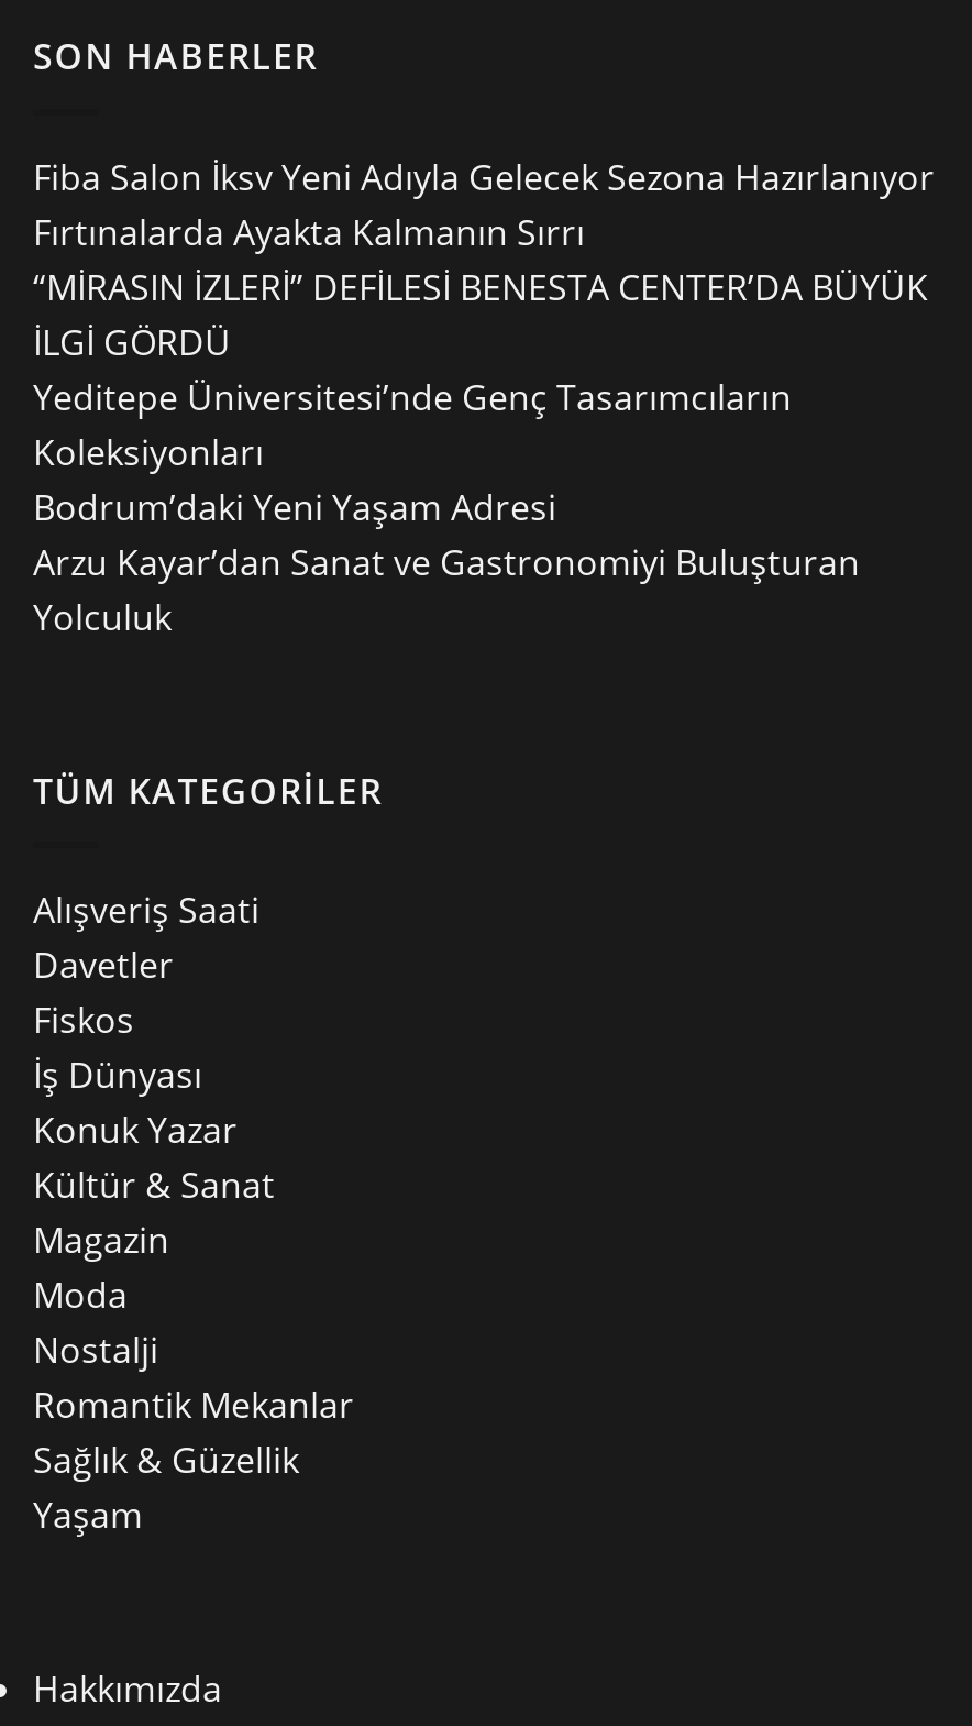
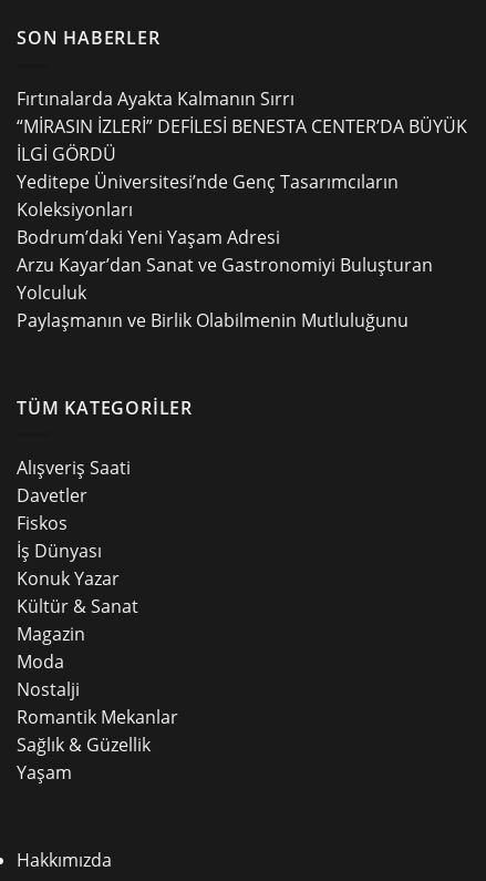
- Fiba Salon İksv Yeni Adıyla Gelecek Sezona Hazırlanıyor

moved up: Fırtınalarda Ayakta Kalmanın Sırrı | “MİRASIN İZLERİ” DEFİLESİ BENESTA CENTER’DA BÜYÜK | İLGİ GÖRDÜ | Yeditepe Üniversitesi’nde Genç Tasarımcıların | Koleksiyonları | Bodrum’daki Yeni Yaşam Adresi | Arzu Kayar’dan Sanat ve Gastronomiyi Buluşturan | Yolculuk

+ Paylaşmanın ve Birlik Olabilmenin Mutluluğunu
